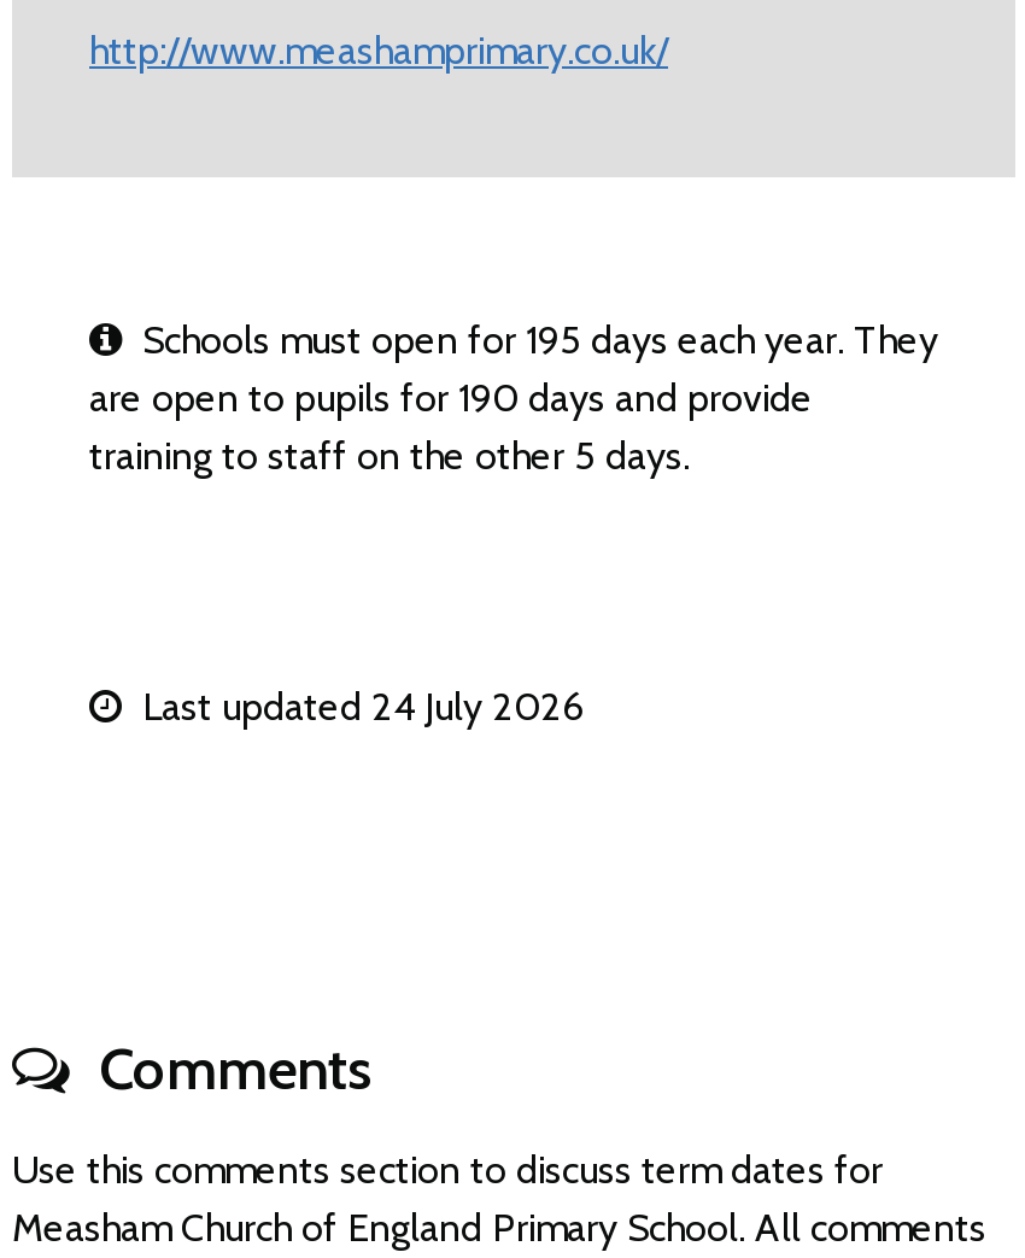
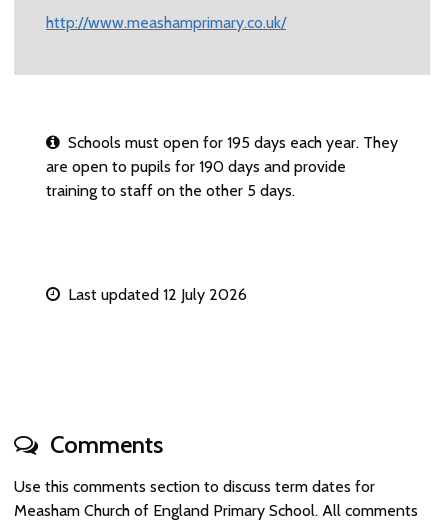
- Last updated 24 July 2026
+ Last updated 12 July 2026
